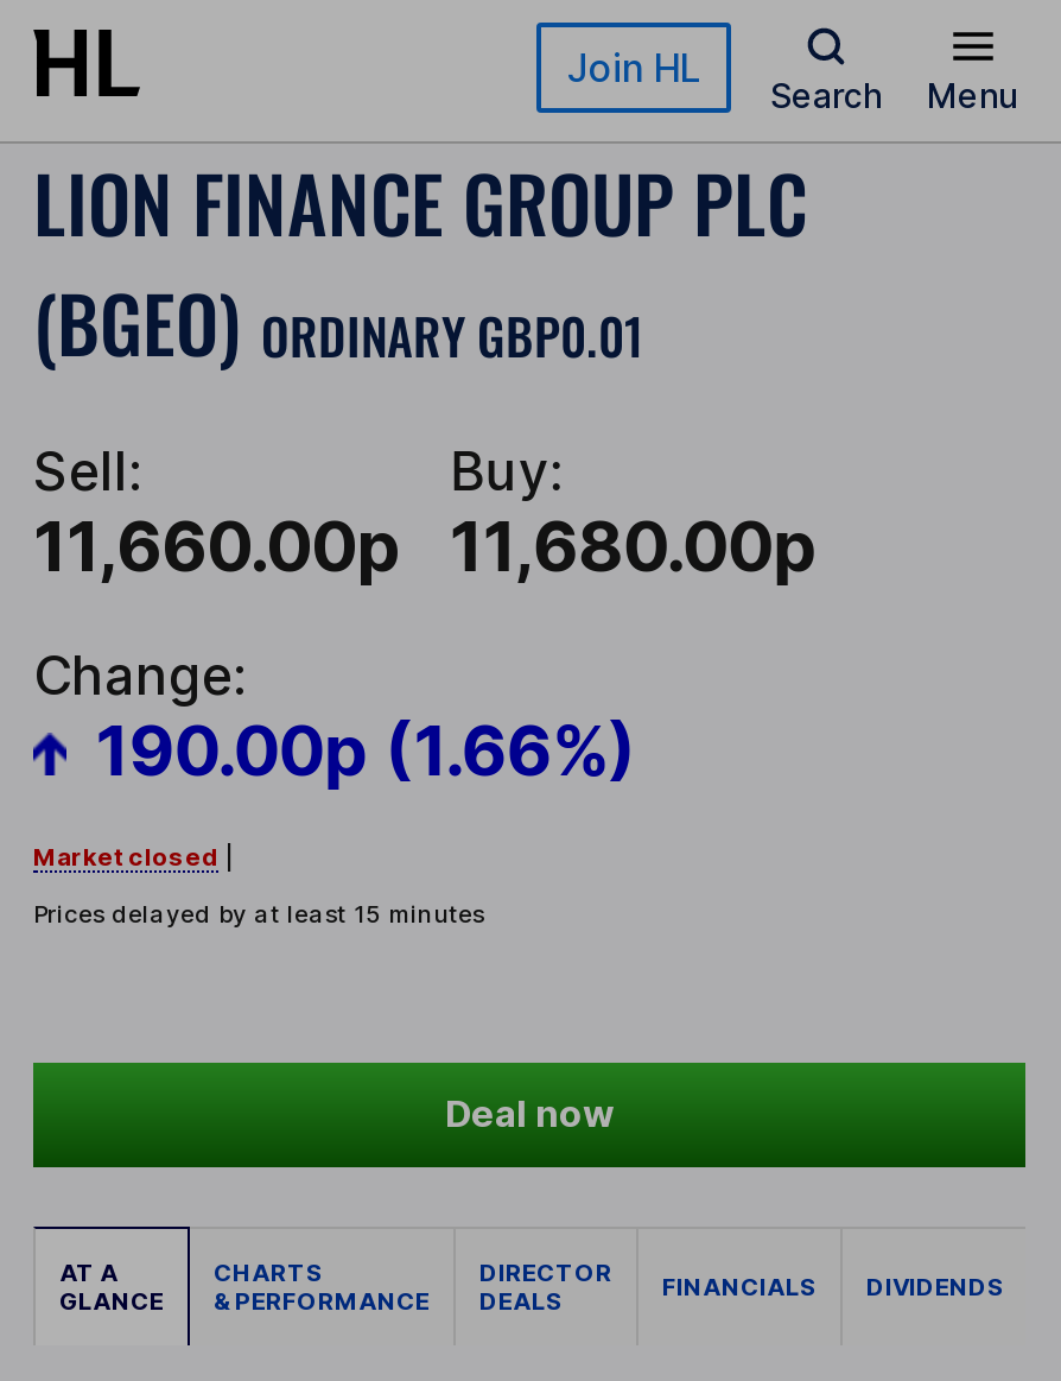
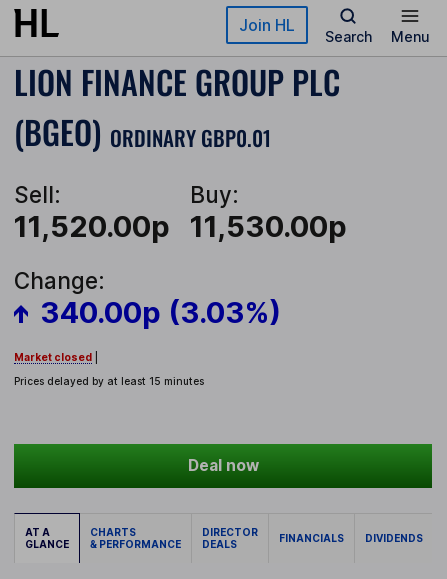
- 11,660.00p
+ 11,520.00p

- 11,680.00p
+ 11,530.00p

- 190.00p (1.66%)
+ 340.00p (3.03%)
